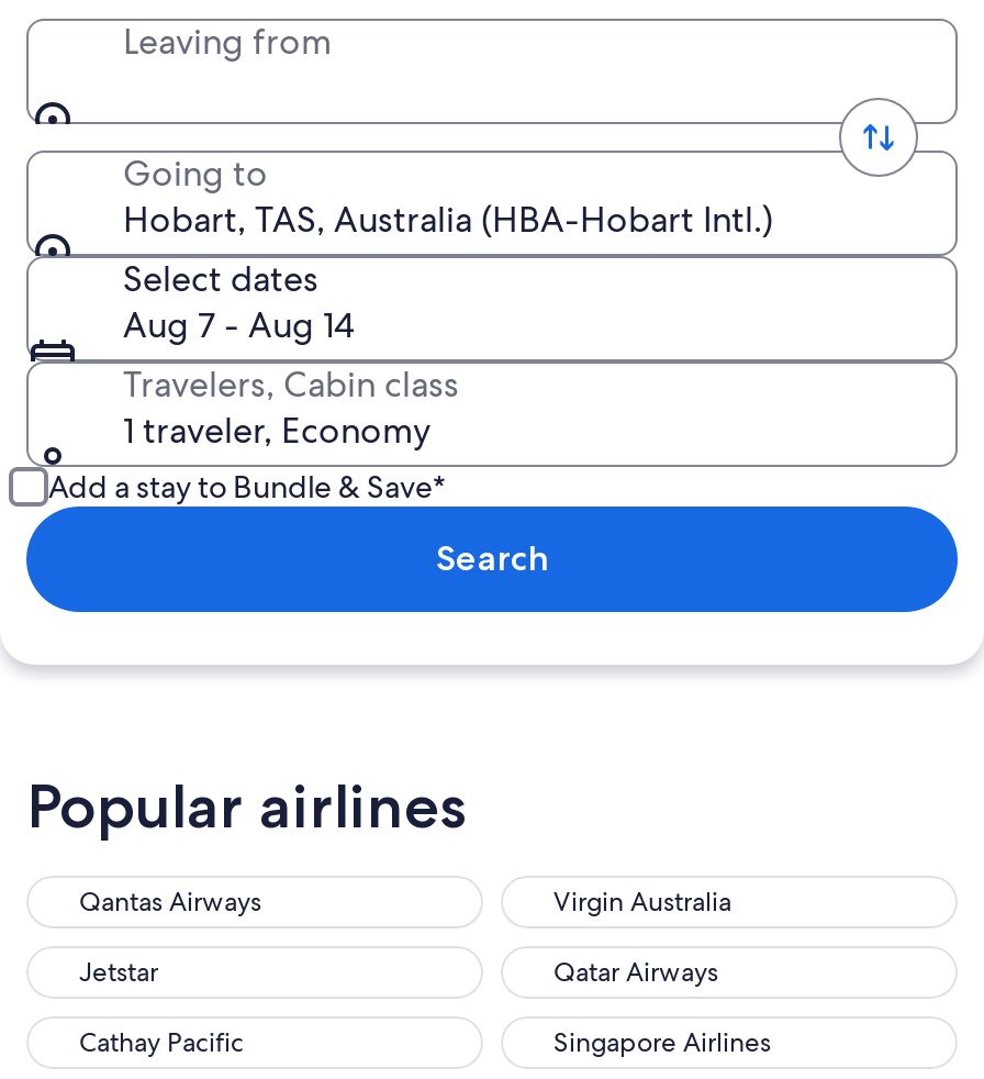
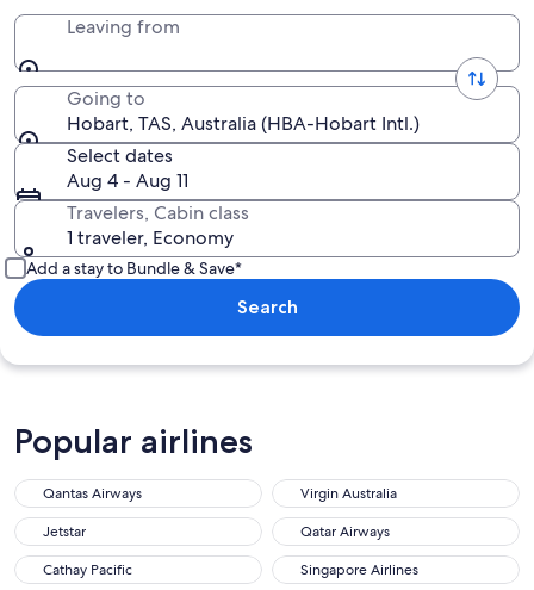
- Aug 7 - Aug 14
+ Aug 4 - Aug 11
